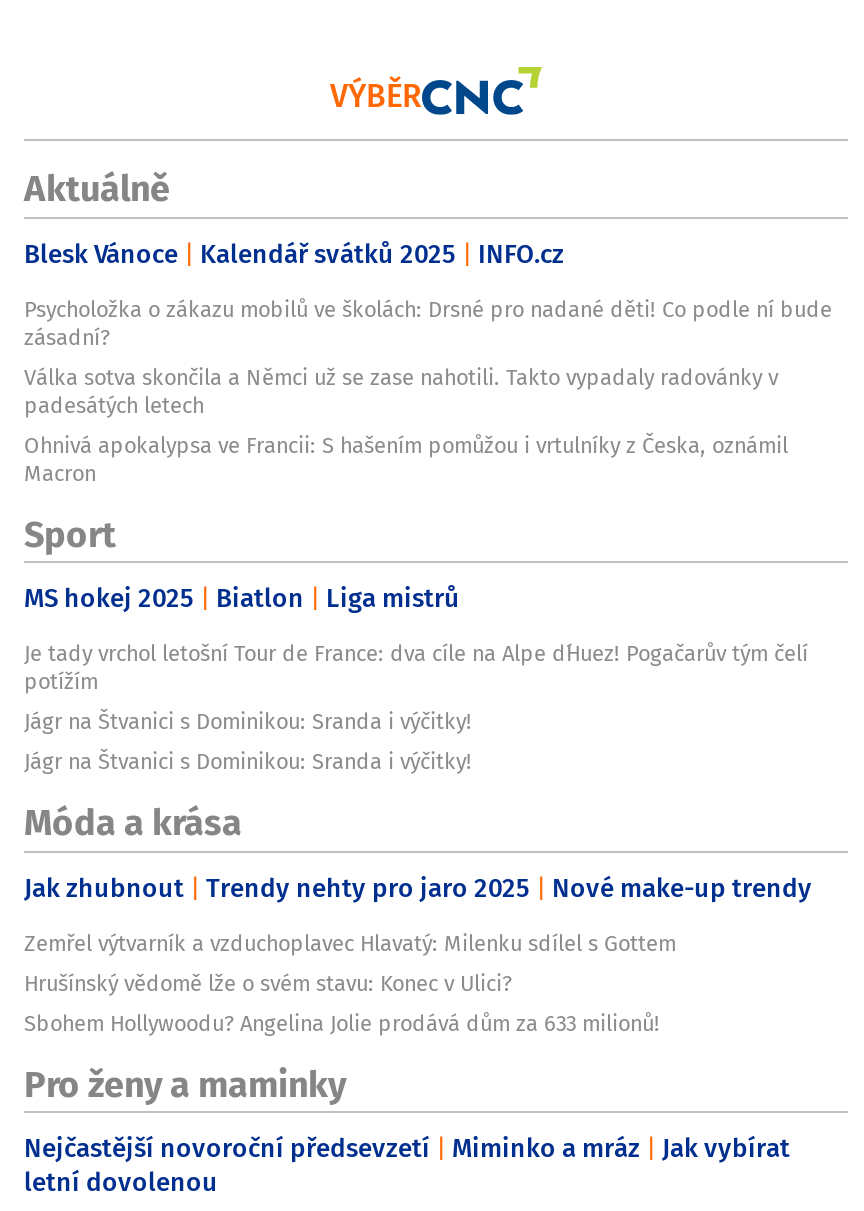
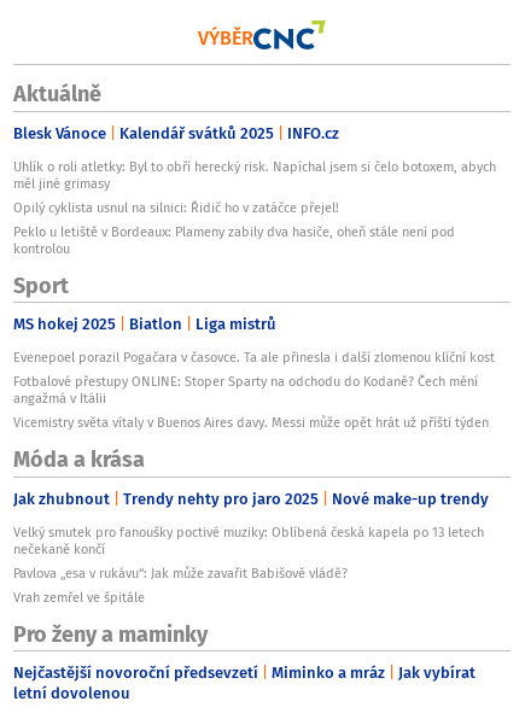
- Psycholožka o zákazu mobilů ve školách: Drsné pro nadané děti! Co podle ní bude
- zásadní?
- Válka sotva skončila a Němci už se zase nahotili. Takto vypadaly radovánky v
- padesátých letech
- Ohnivá apokalypsa ve Francii: S hašením pomůžou i vrtulníky z Česka, oznámil
- Macron
+ Uhlík o roli atletky: Byl to obří herecký risk. Napíchal jsem si čelo botoxem, abych
+ měl jiné grimasy
+ Opilý cyklista usnul na silnici: Řidič ho v zatáčce přejel!
+ Peklo u letiště v Bordeaux: Plameny zabily dva hasiče, oheň stále není pod
+ kontrolou

- Je tady vrchol letošní Tour de France: dva cíle na Alpe d´Huez! Pogačarův tým čelí
- potížím
- Jágr na Štvanici s Dominikou: Sranda i výčitky!
- Jágr na Štvanici s Dominikou: Sranda i výčitky!
+ Evenepoel porazil Pogačara v časovce. Ta ale přinesla i další zlomenou klíční kost
+ Fotbalové přestupy ONLINE: Stoper Sparty na odchodu do Kodaně? Čech mění
+ angažmá v Itálii
+ Vicemistry světa vítaly v Buenos Aires davy. Messi může opět hrát už příští týden

- Zemřel výtvarník a vzduchoplavec Hlavatý: Milenku sdílel s Gottem
- Hrušínský vědomě lže o svém stavu: Konec v Ulici?
- Sbohem Hollywoodu? Angelina Jolie prodává dům za 633 milionů!
+ Velký smutek pro fanoušky poctivé muziky: Oblíbená česká kapela po 13 letech
+ nečekaně končí
+ Pavlova „esa v rukávu“: Jak může zavařit Babišově vládě?
+ Vrah zemřel ve špitále
